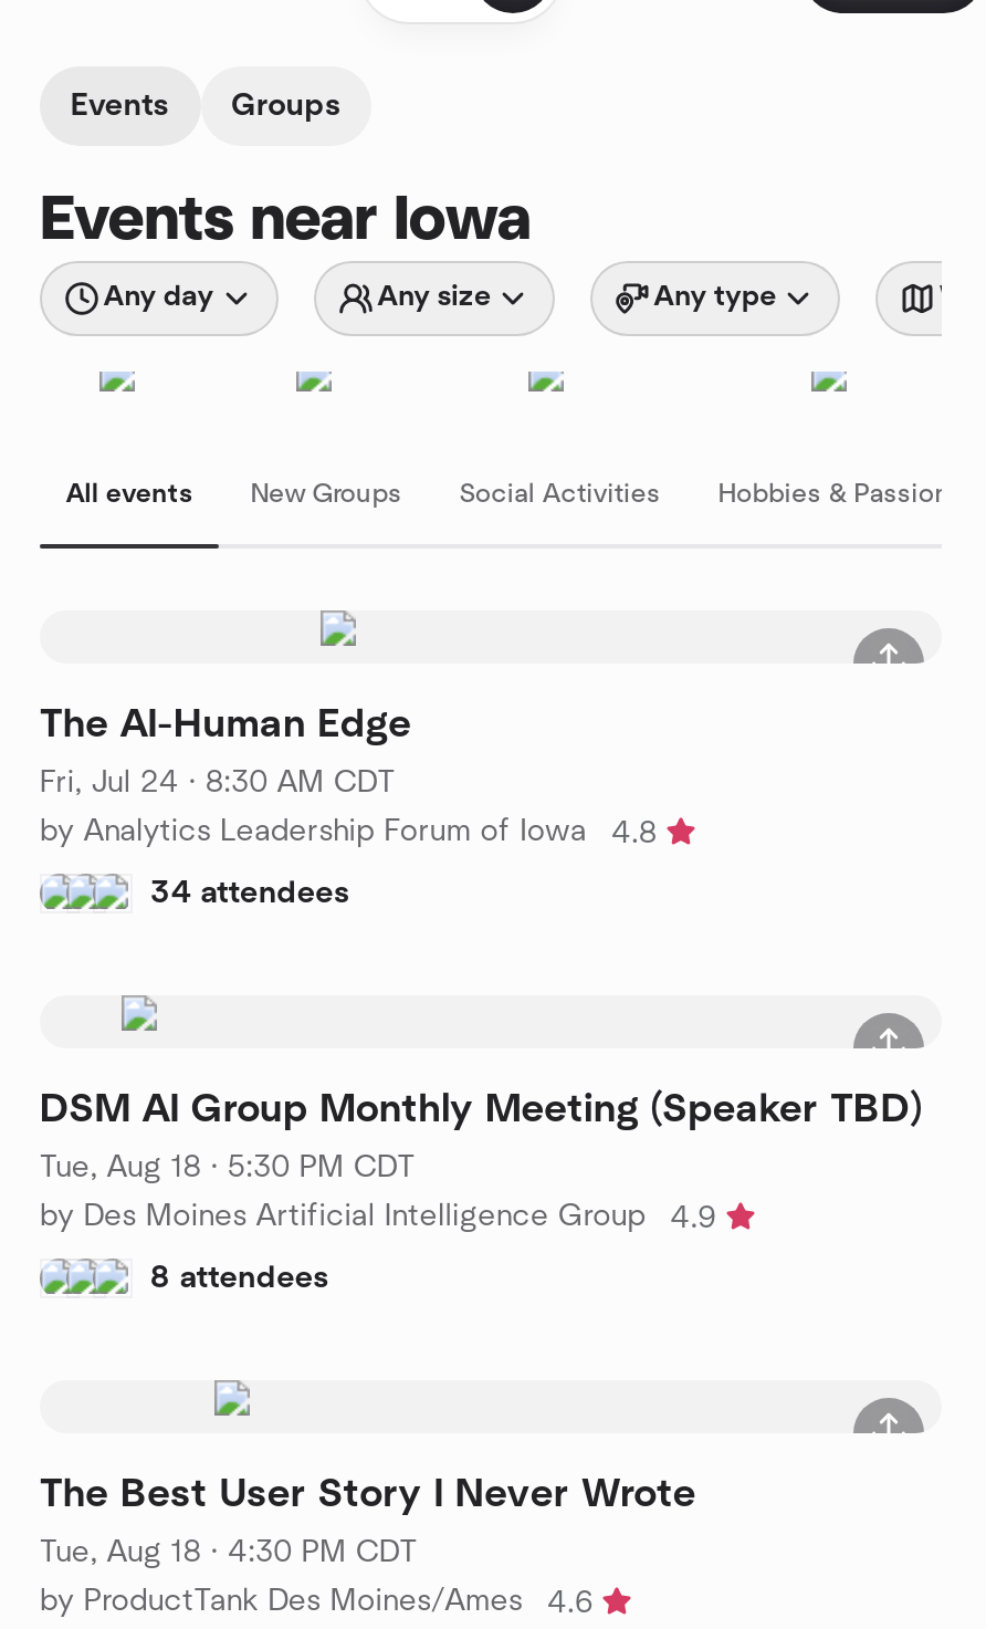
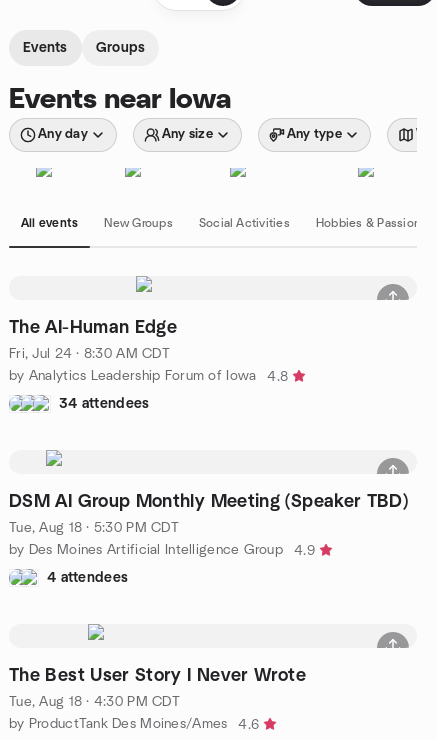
- 8 attendees
+ 4 attendees
